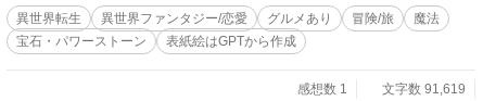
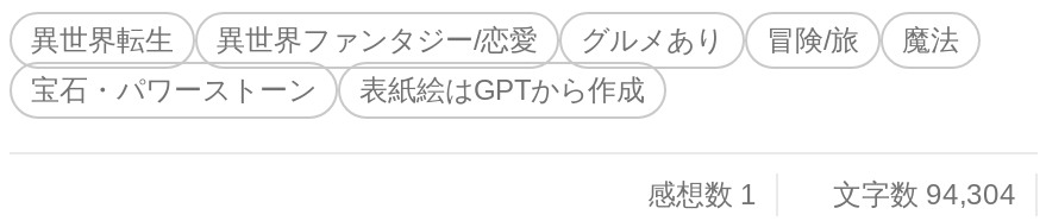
- 文字数 91,619
+ 文字数 94,304
